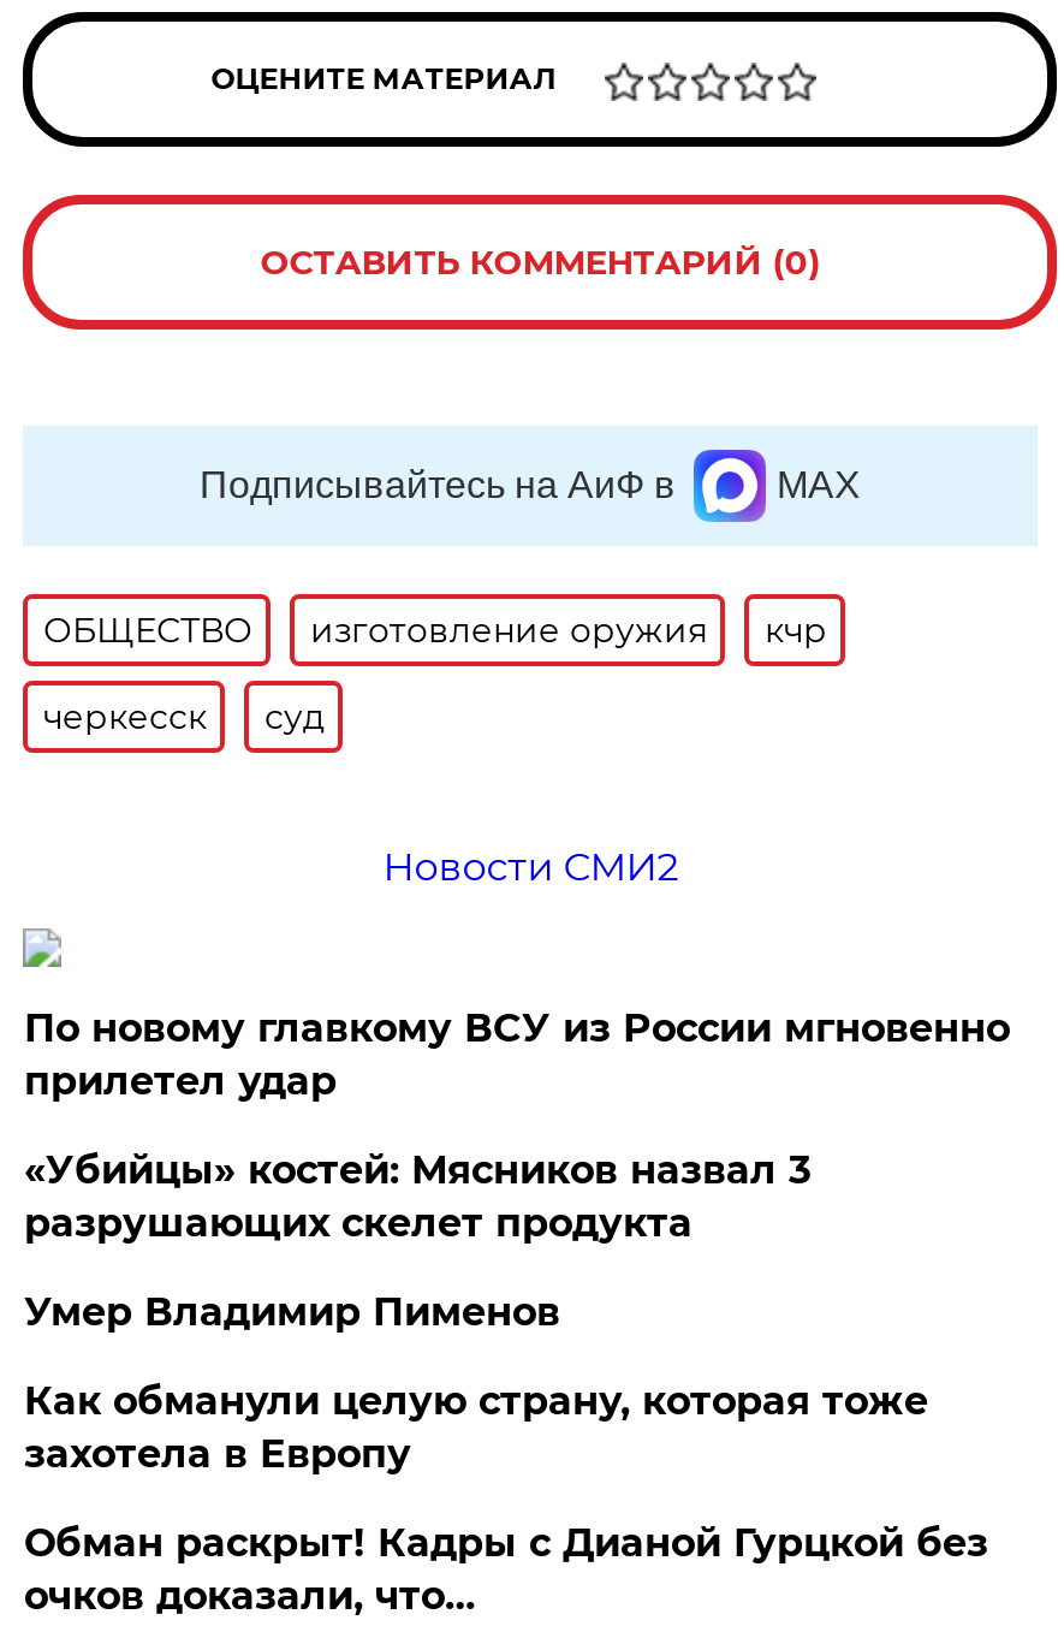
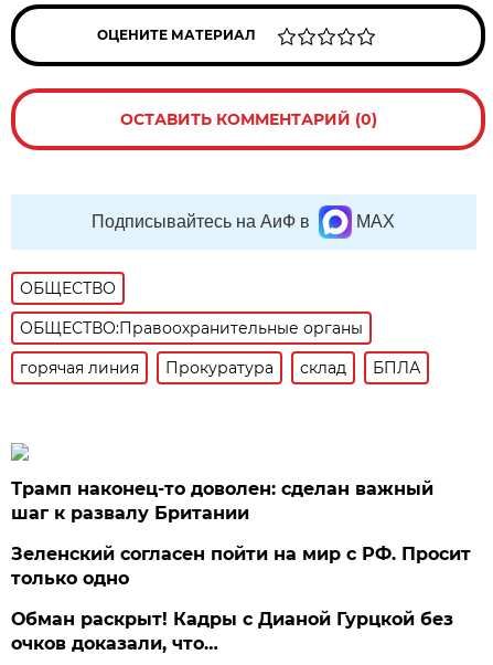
- изготовление оружия
- кчр
- черкесск
- суд
- Новости СМИ2
+ ОБЩЕСТВО:Правоохранительные органы
+ горячая линия
+ Прокуратура
+ склад
+ БПЛА

- По новому главкому ВСУ из России мгновенно
- прилетел удар
- «Убийцы» костей: Мясников назвал 3
- разрушающих скелет продукта
- Умер Владимир Пименов
- Как обманули целую страну, которая тоже
- захотела в Европу
+ Трамп наконец-то доволен: сделан важный
+ шаг к развалу Британии
+ Зеленский согласен пойти на мир с РФ. Просит
+ только одно
